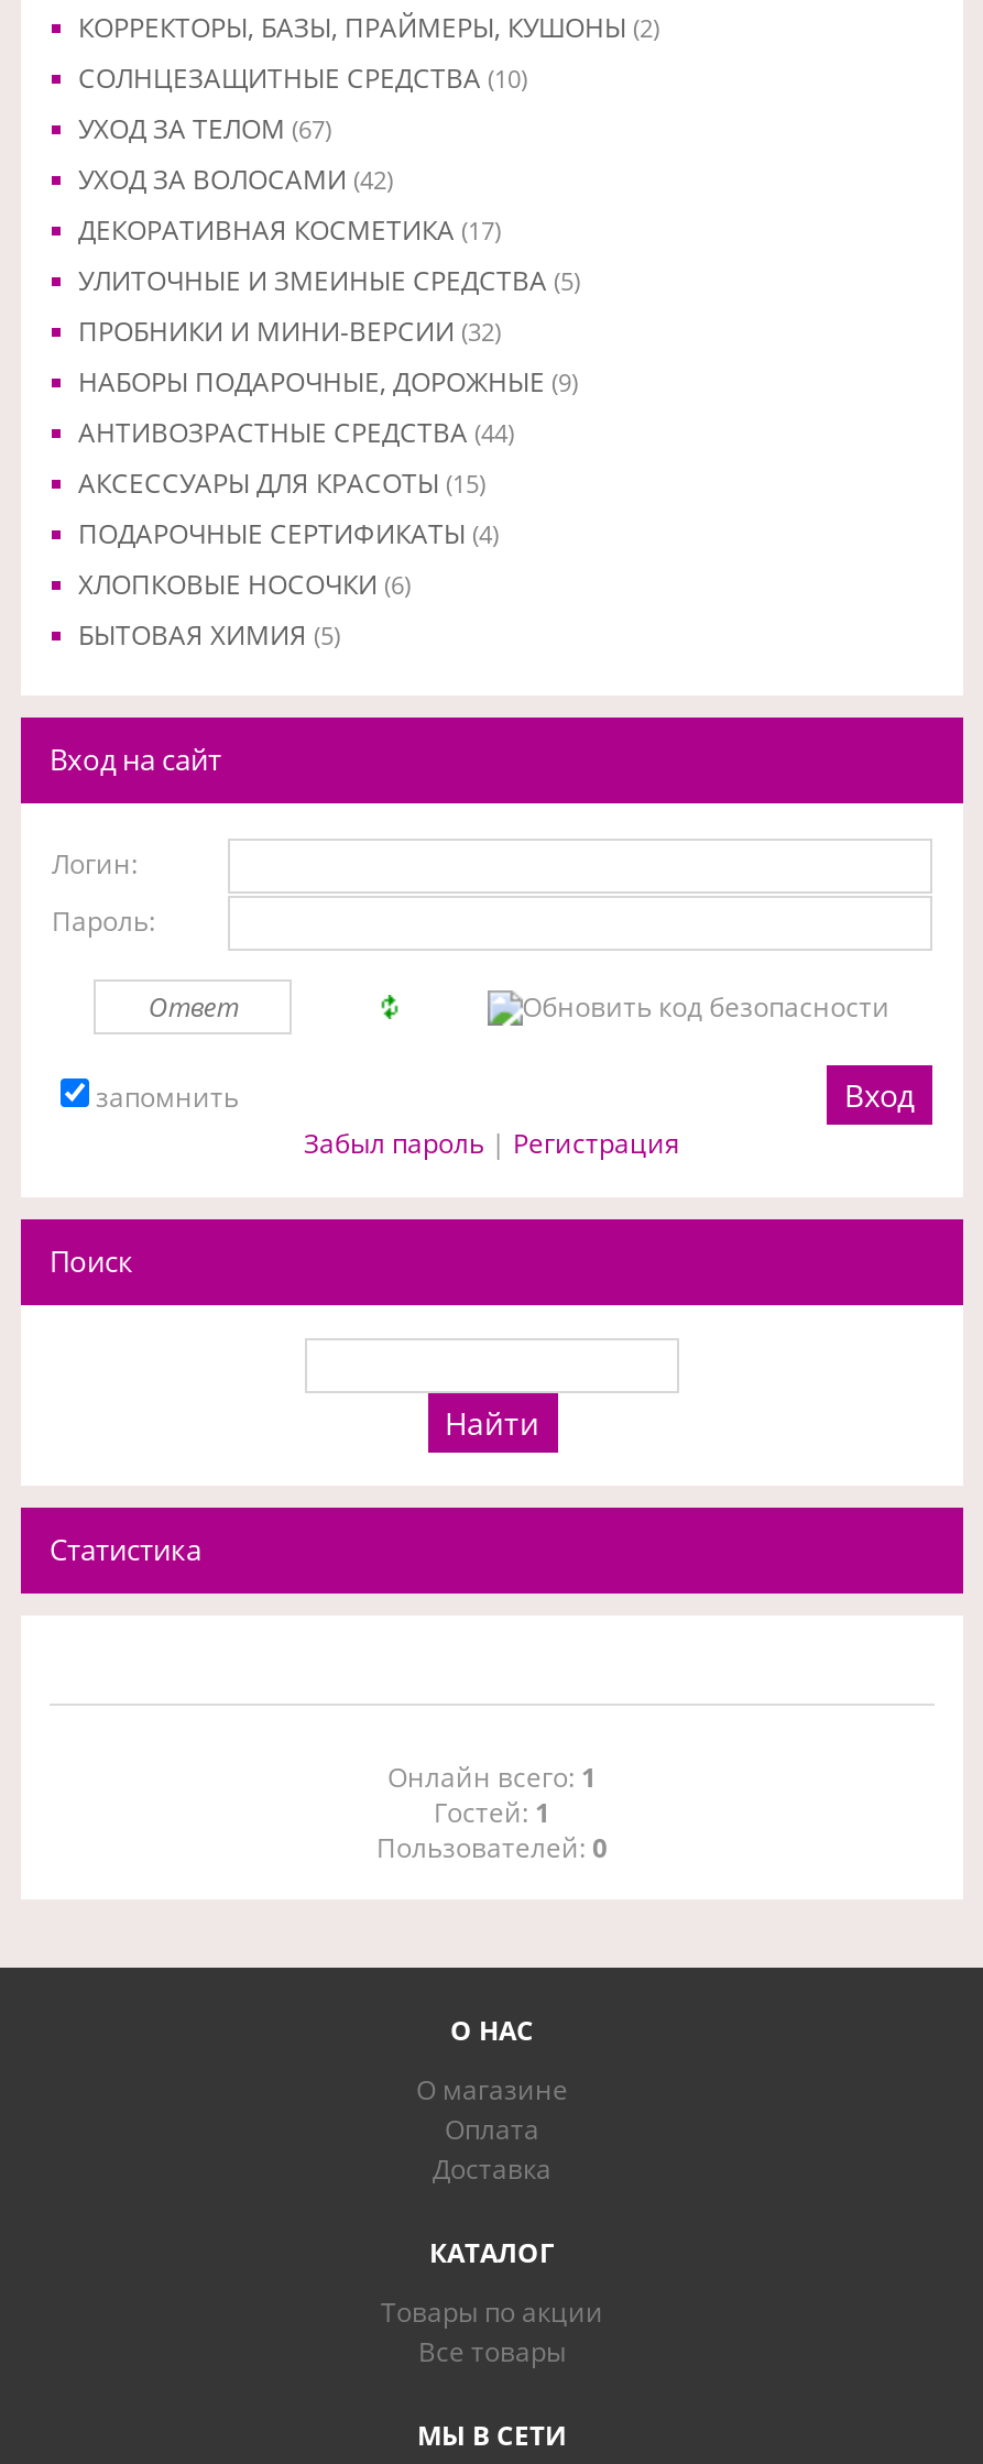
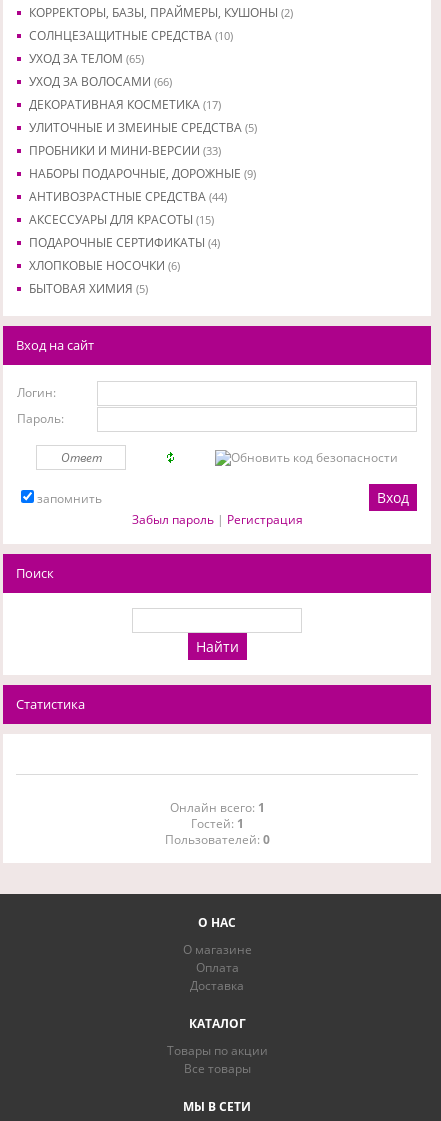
- УХОД ЗА ТЕЛОМ (67)
+ УХОД ЗА ТЕЛОМ (65)

- УХОД ЗА ВОЛОСАМИ (42)
+ УХОД ЗА ВОЛОСАМИ (66)

- ПРОБНИКИ И МИНИ-ВЕРСИИ (32)
+ ПРОБНИКИ И МИНИ-ВЕРСИИ (33)
